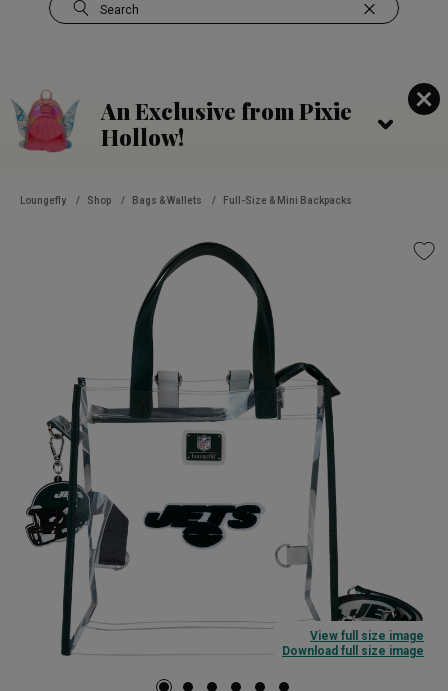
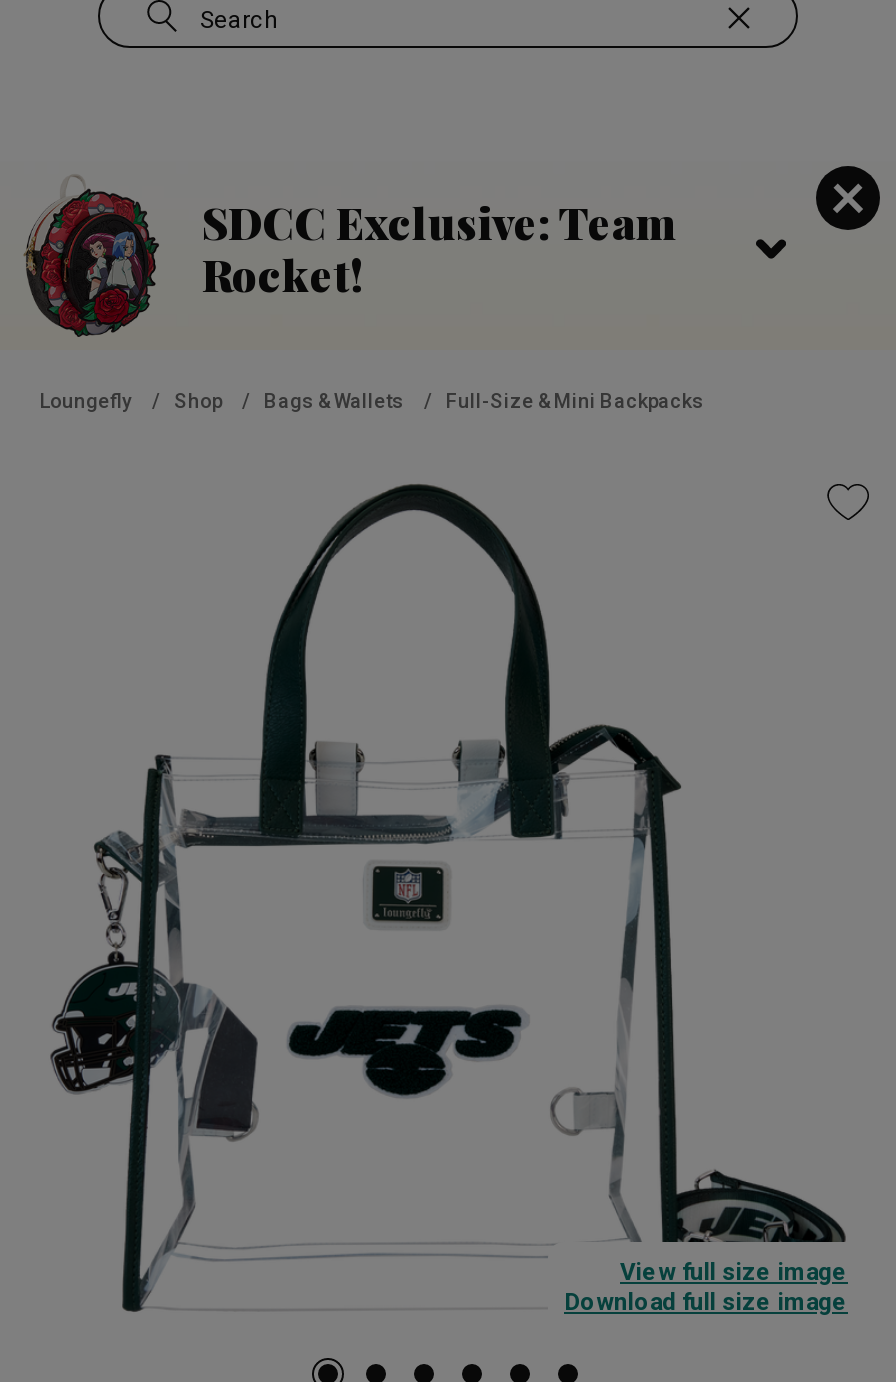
- [image]
- An Exclusive from Pixie
- Hollow!
+ [image]
+ SDCC Exclusive: Team
+ Rocket!
